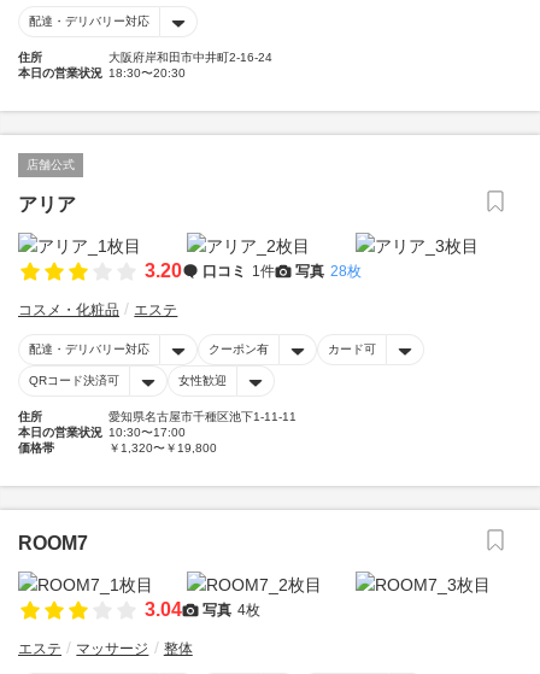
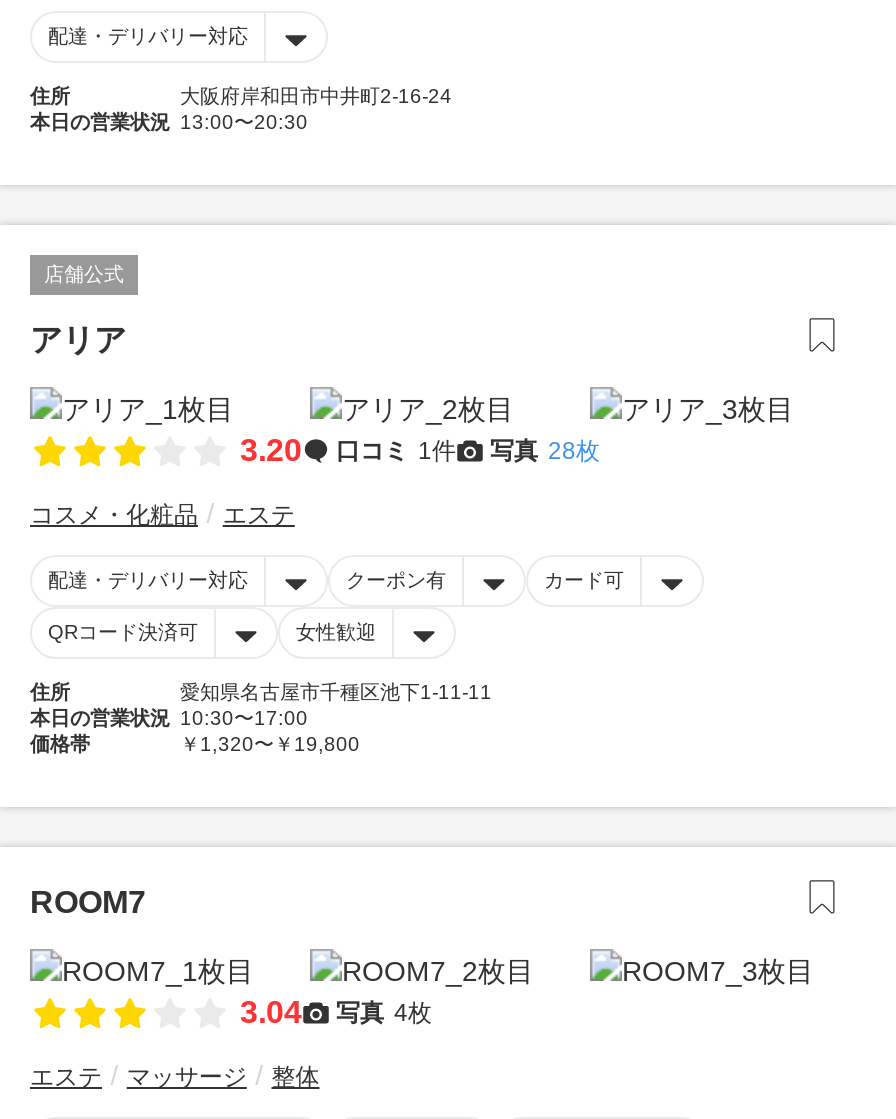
- 本日の営業状況 18:30〜20:30
+ 本日の営業状況 13:00〜20:30
